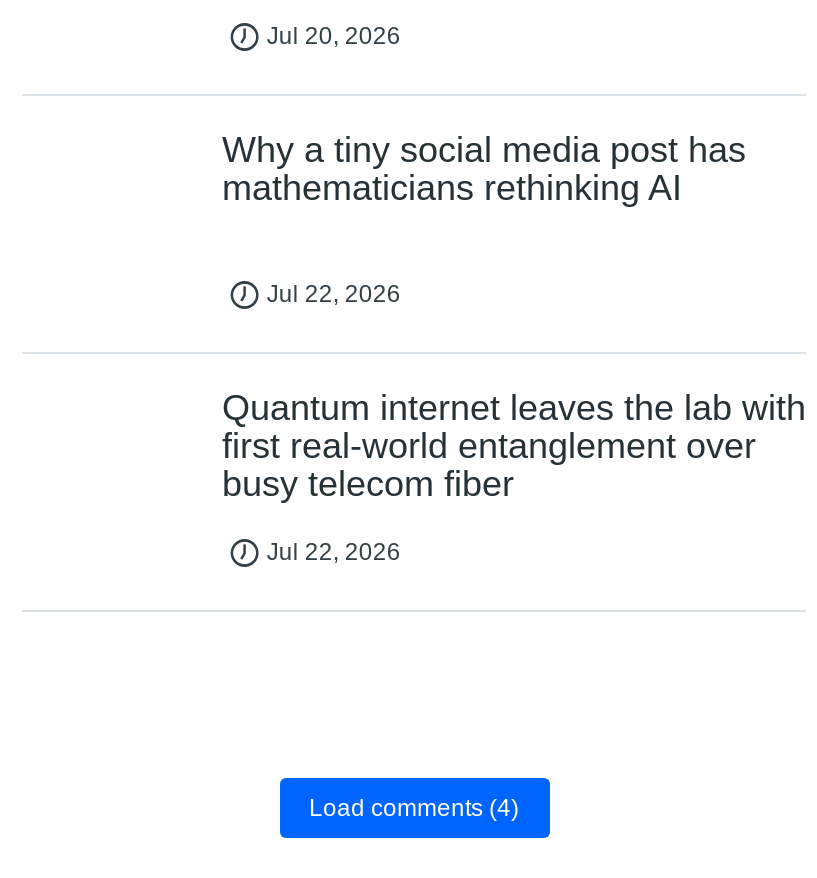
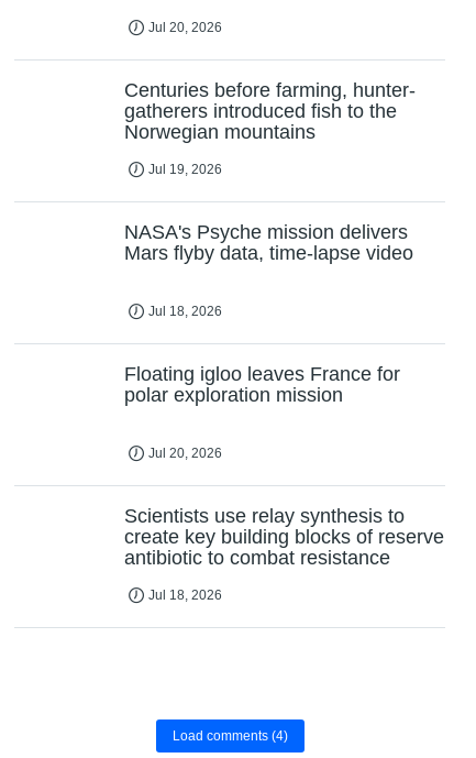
- Why a tiny social media post has
- mathematicians rethinking AI
- Jul 22, 2026
- Quantum internet leaves the lab with
- first real-world entanglement over
- busy telecom fiber
- Jul 22, 2026
+ Centuries before farming, hunter-
+ gatherers introduced fish to the
+ Norwegian mountains
+ Jul 19, 2026
+ NASA's Psyche mission delivers
+ Mars flyby data, time-lapse video
+ Jul 18, 2026
+ Floating igloo leaves France for
+ polar exploration mission
+ Jul 20, 2026
+ Scientists use relay synthesis to
+ create key building blocks of reserve
+ antibiotic to combat resistance
+ Jul 18, 2026
